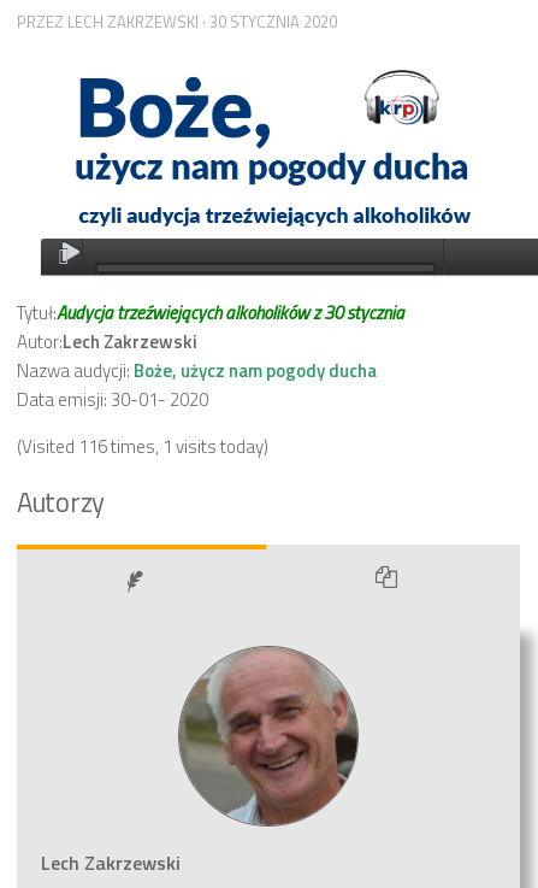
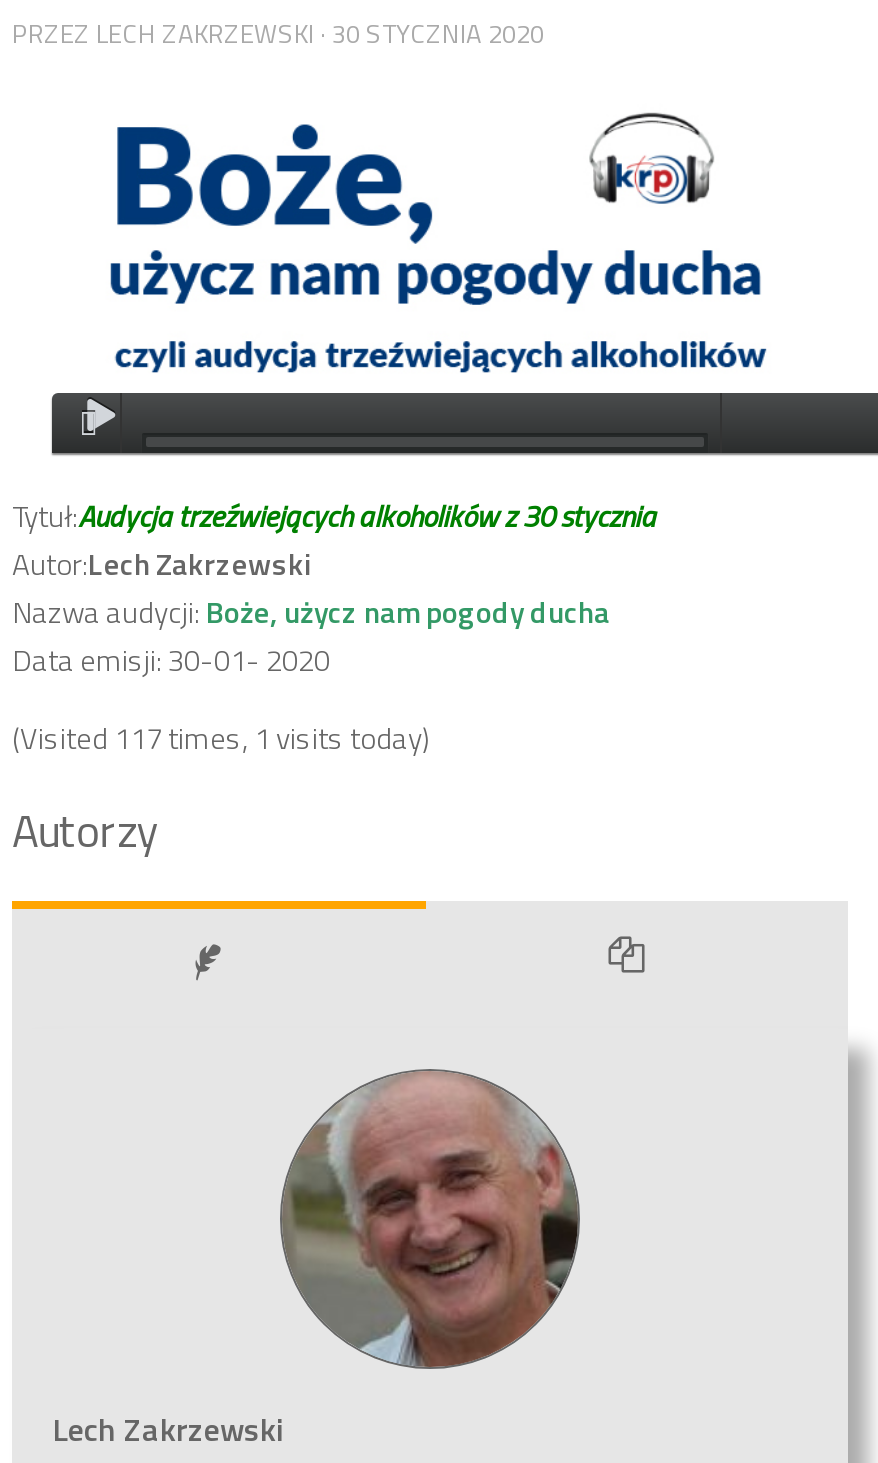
- (Visited 116 times, 1 visits today)
+ (Visited 117 times, 1 visits today)
